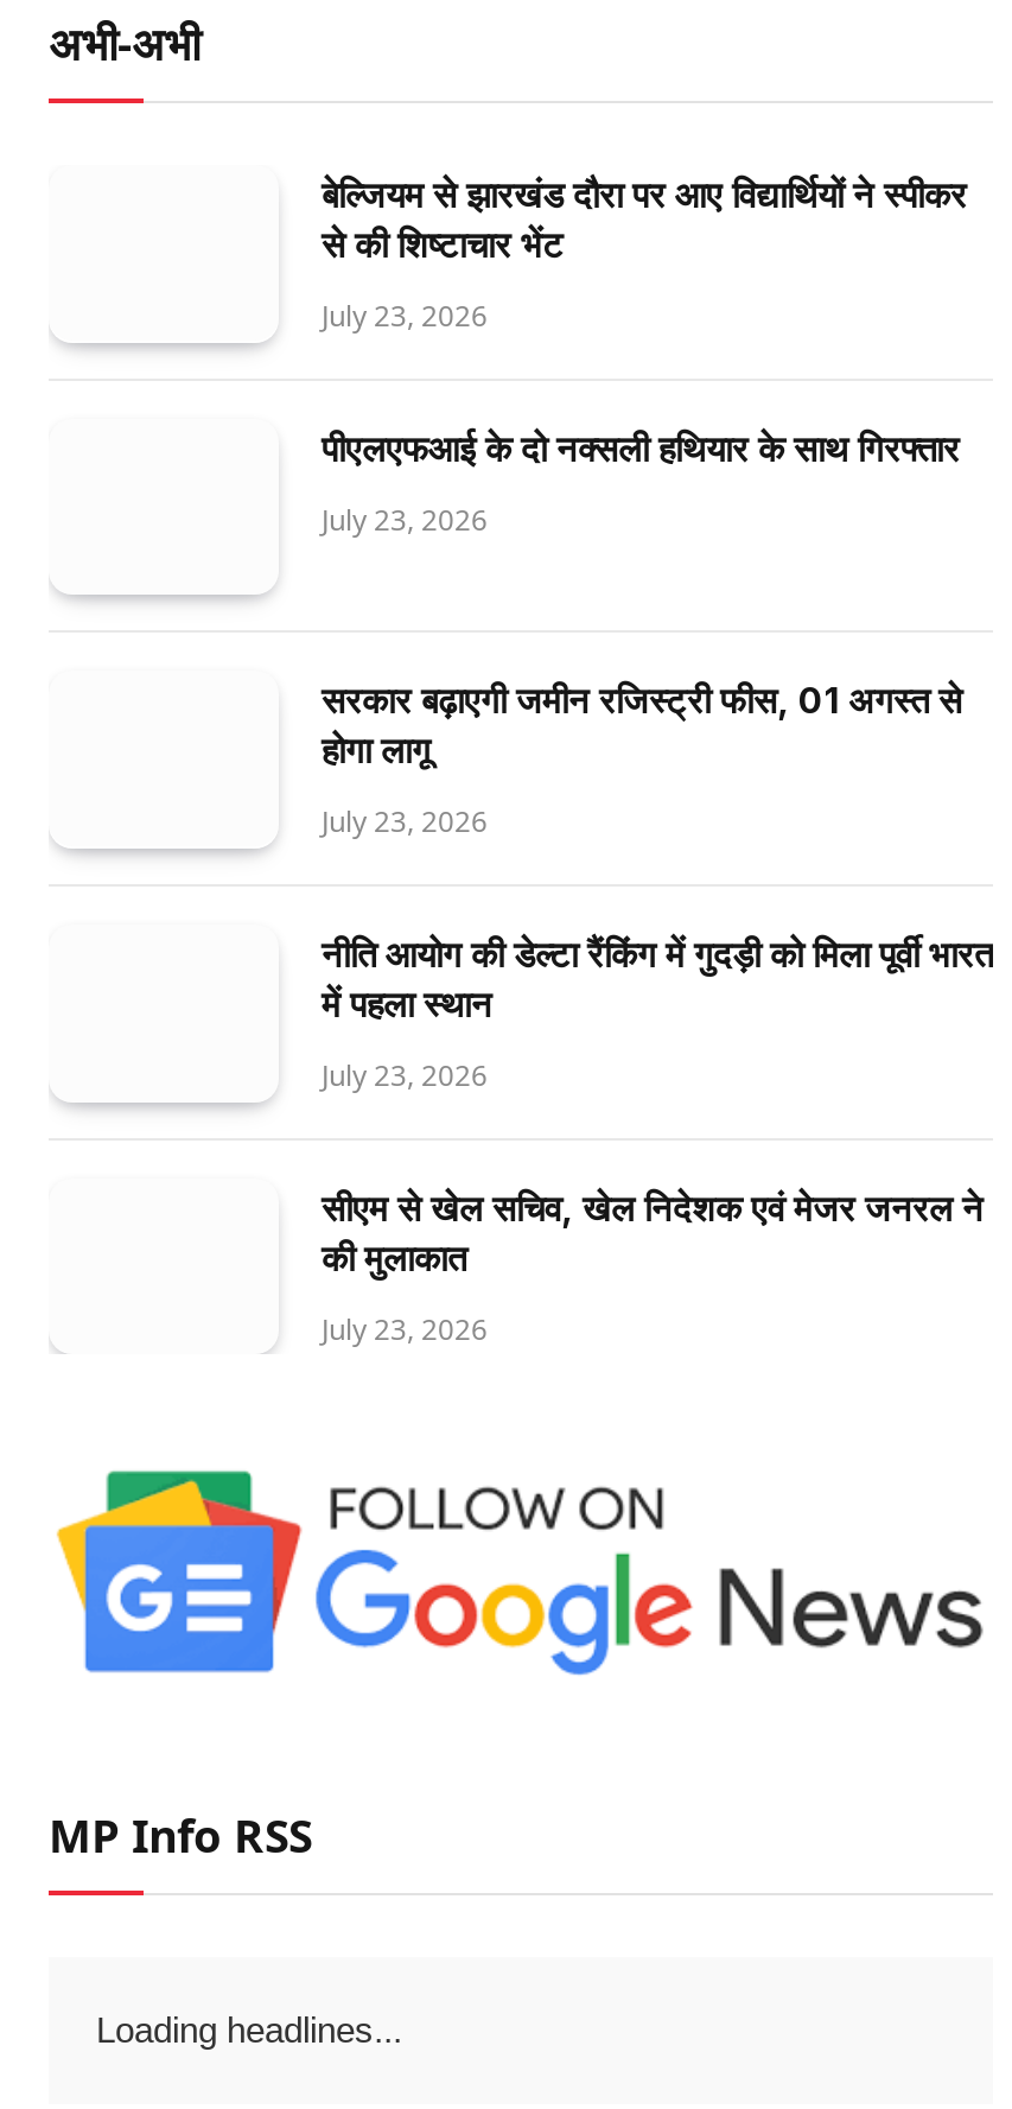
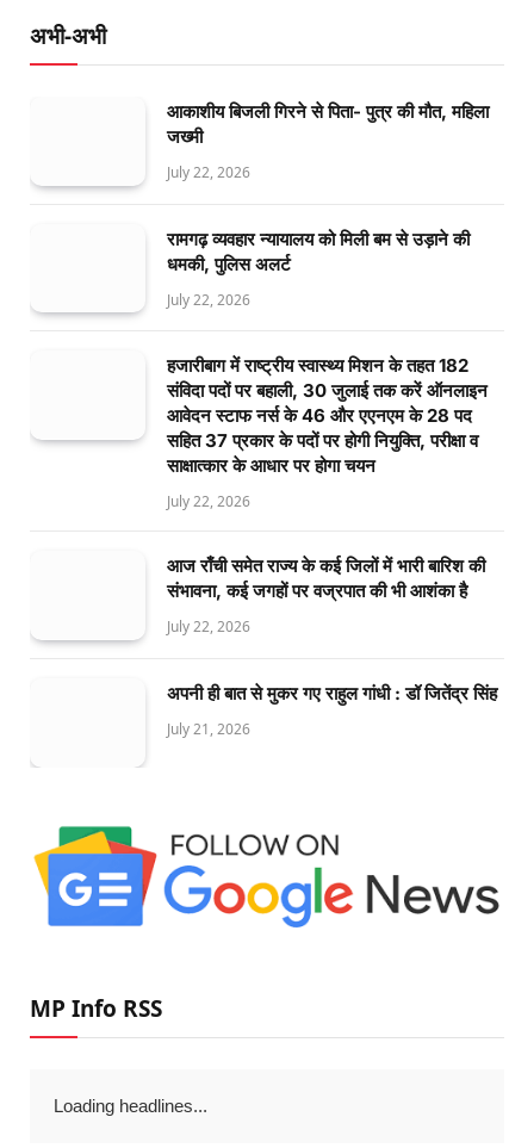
- बेल्जियम से झारखंड दौरा पर आए विद्यार्थियों ने स्पीकर
- से की शिष्टाचार भेंट
+ आकाशीय बिजली गिरने से पिता- पुत्र की मौत, महिला
+ जख्मी

- July 23, 2026
+ July 22, 2026

- पीएलएफआई के दो नक्सली हथियार के साथ गिरफ्तार
+ रामगढ़ व्यवहार न्यायालय को मिली बम से उड़ाने की
+ धमकी, पुलिस अलर्ट

- July 23, 2026
+ July 22, 2026

- सरकार बढ़ाएगी जमीन रजिस्ट्री फीस, 01 अगस्त से
- होगा लागू
+ हजारीबाग में राष्ट्रीय स्वास्थ्य मिशन के तहत 182
+ संविदा पदों पर बहाली, 30 जुलाई तक करें ऑनलाइन
+ आवेदन स्टाफ नर्स के 46 और एएनएम के 28 पद
+ सहित 37 प्रकार के पदों पर होगी नियुक्ति, परीक्षा व
+ साक्षात्कार के आधार पर होगा चयन

- July 23, 2026
+ July 22, 2026

- नीति आयोग की डेल्टा रैंकिंग में गुदड़ी को मिला पूर्वी भारत
- में पहला स्थान
+ आज राँची समेत राज्य के कई जिलों में भारी बारिश की
+ संभावना, कई जगहों पर वज्रपात की भी आशंका है

- July 23, 2026
+ July 22, 2026

- सीएम से खेल सचिव, खेल निदेशक एवं मेजर जनरल ने
- की मुलाकात
+ अपनी ही बात से मुकर गए राहुल गांधी : डॉ जितेंद्र सिंह

- July 23, 2026
+ July 21, 2026
